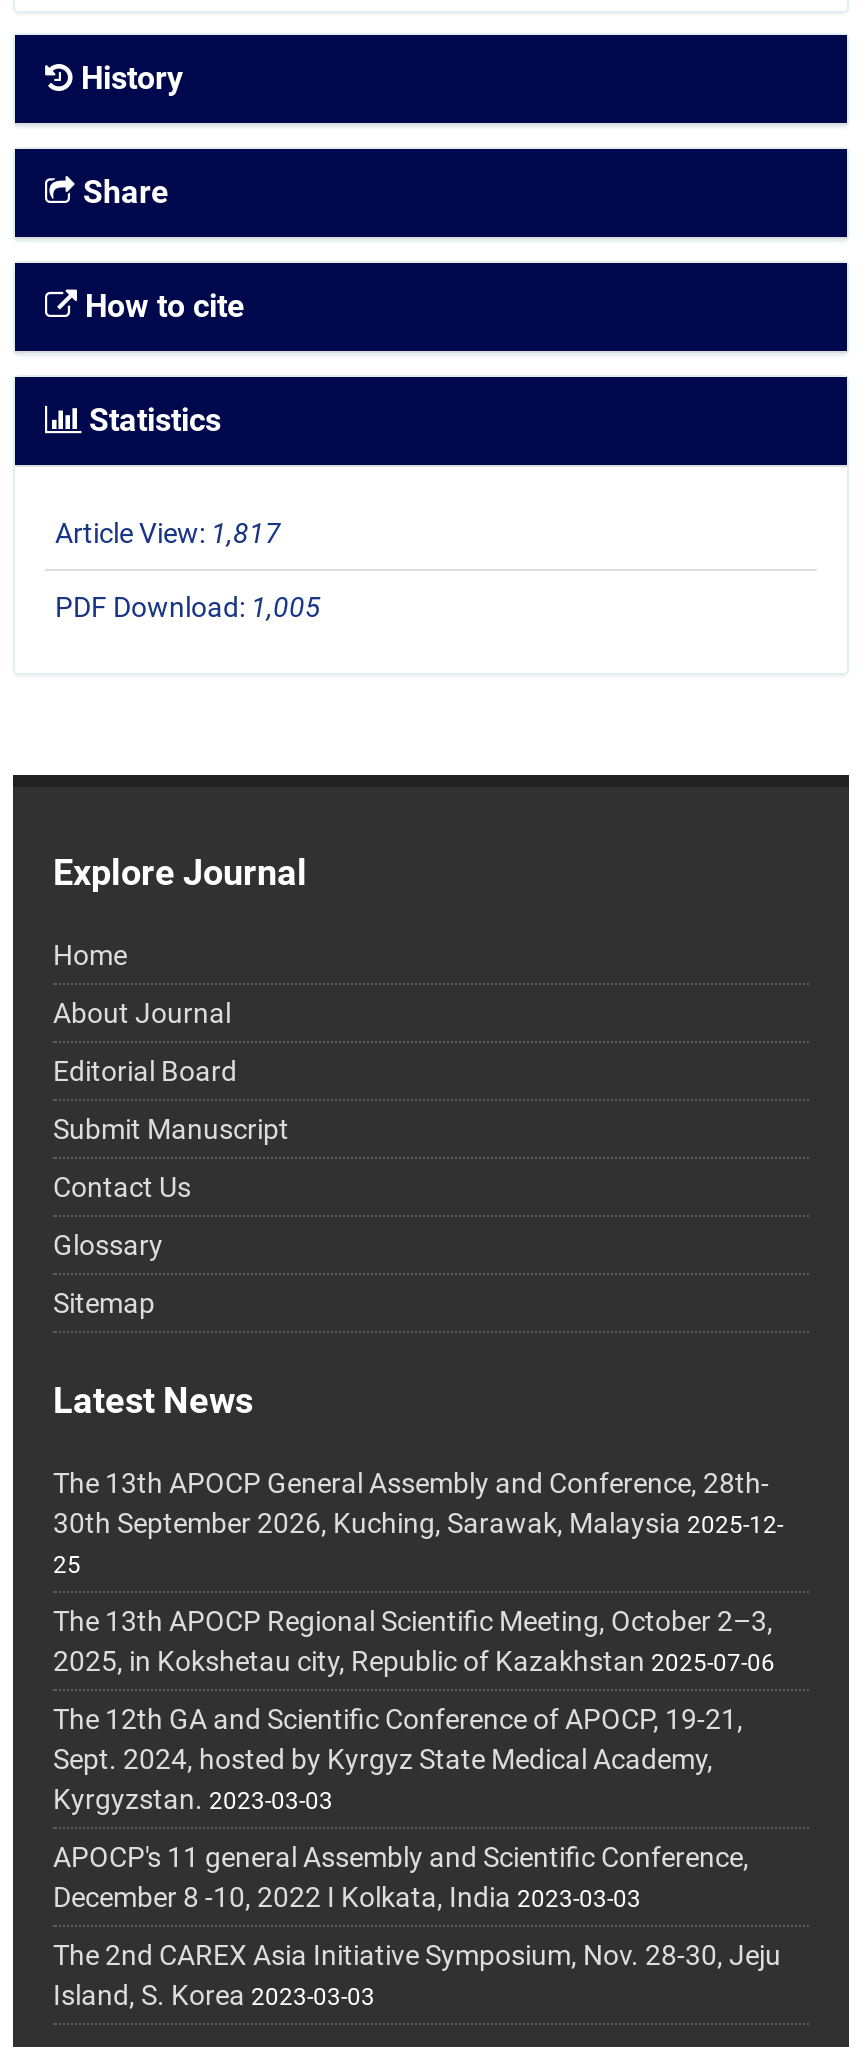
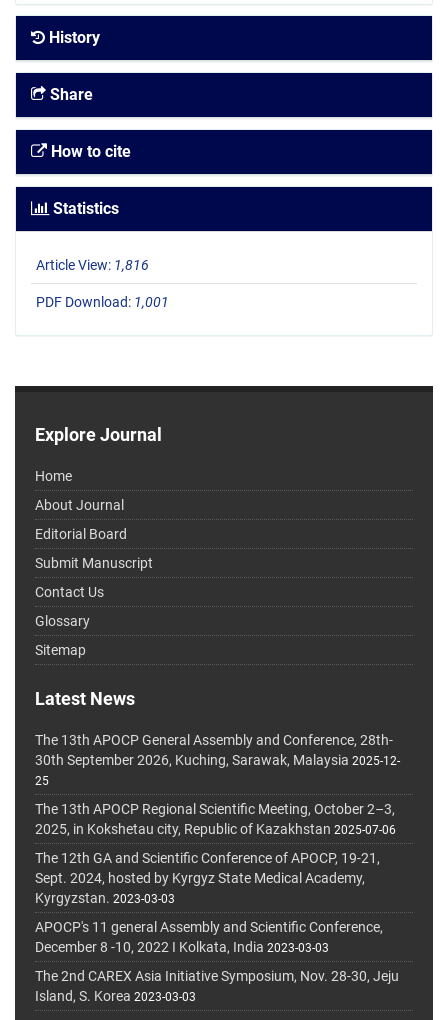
- Article View: 1,817
+ Article View: 1,816

- PDF Download: 1,005
+ PDF Download: 1,001
